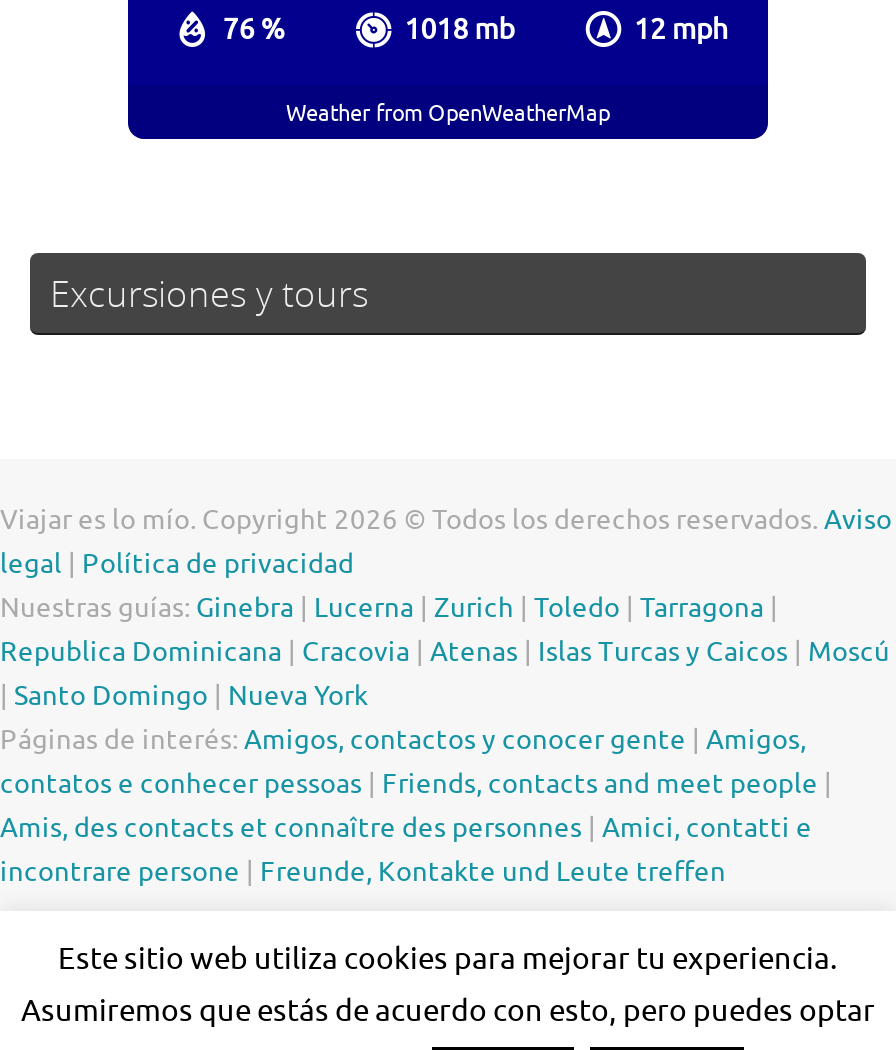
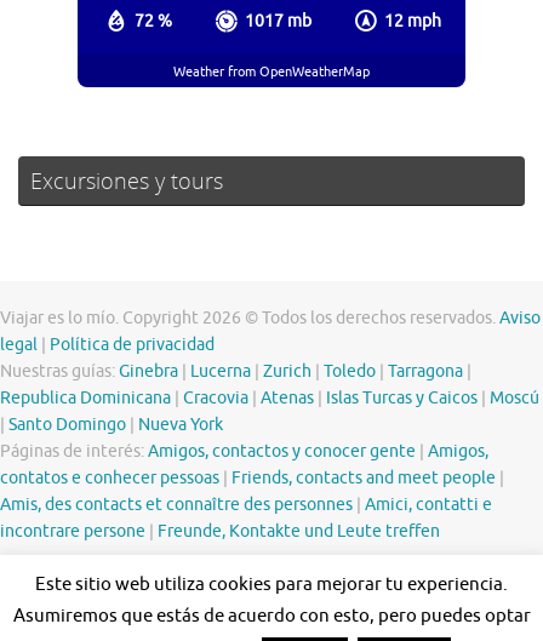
- 76 %
- 1018 mb
+ 72 %
+ 1017 mb
